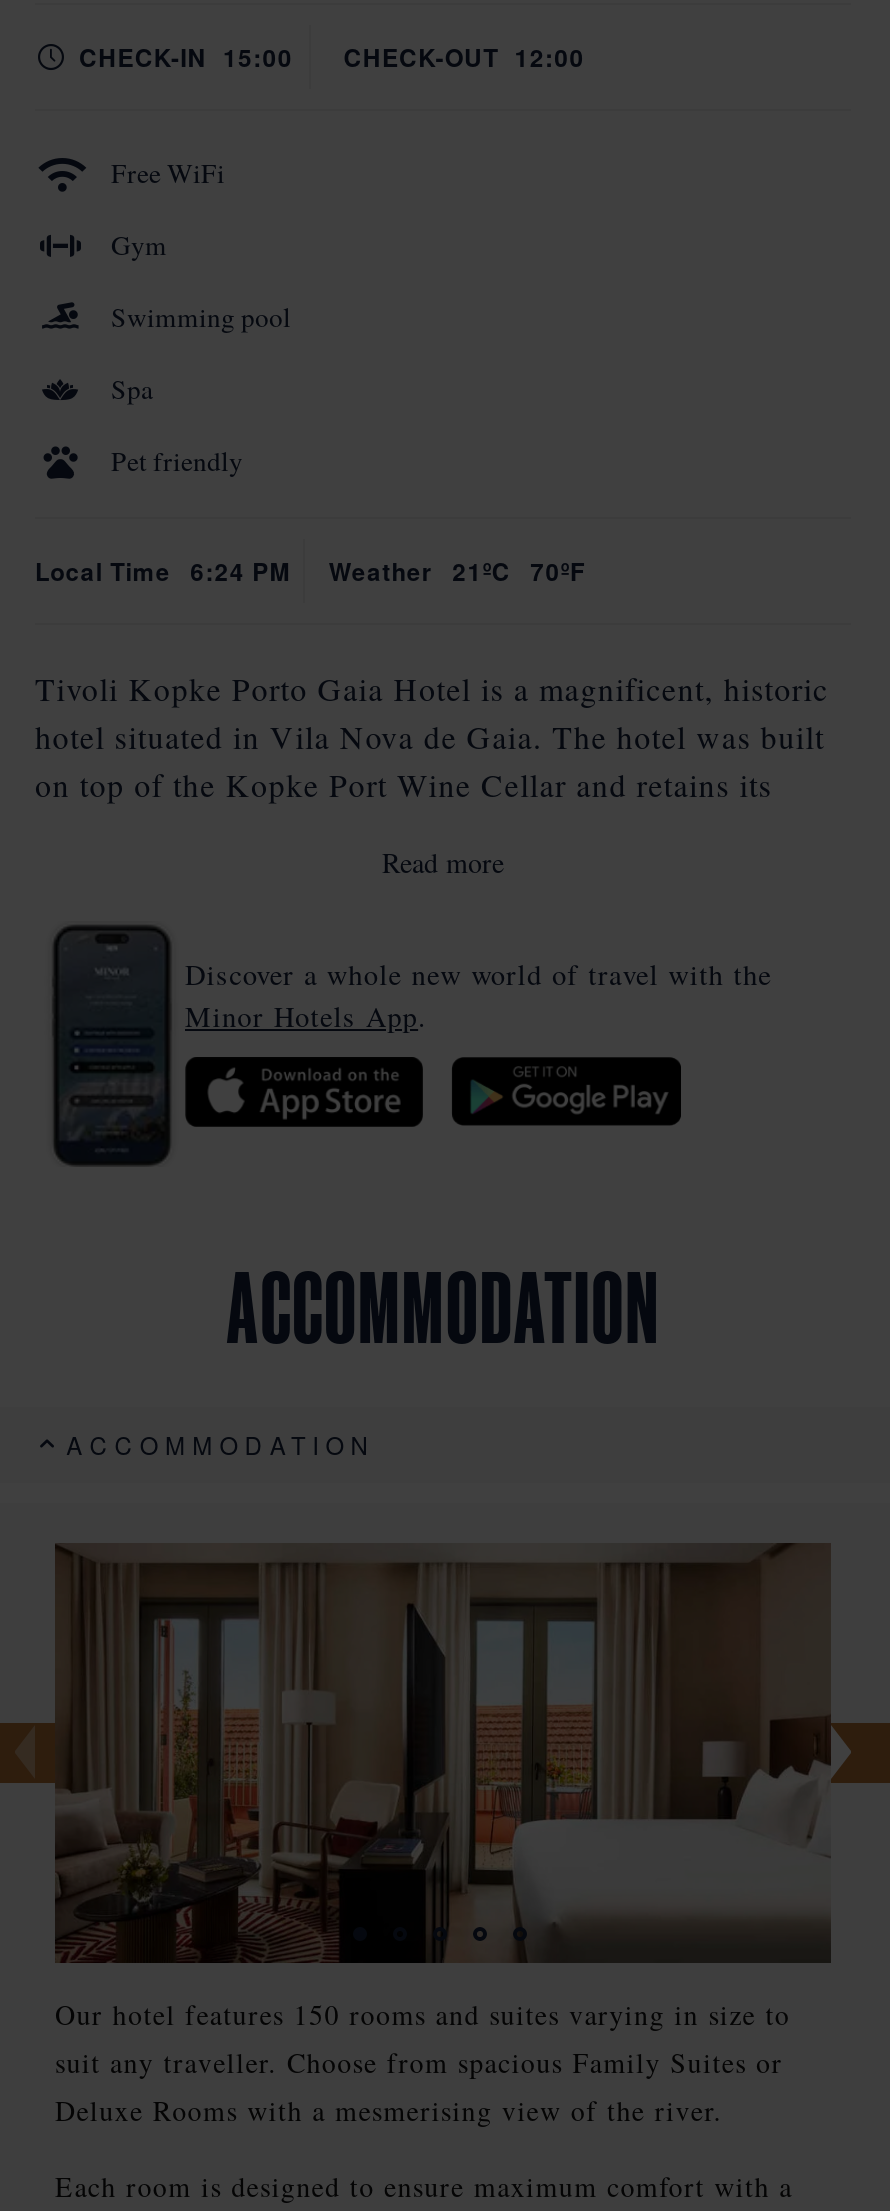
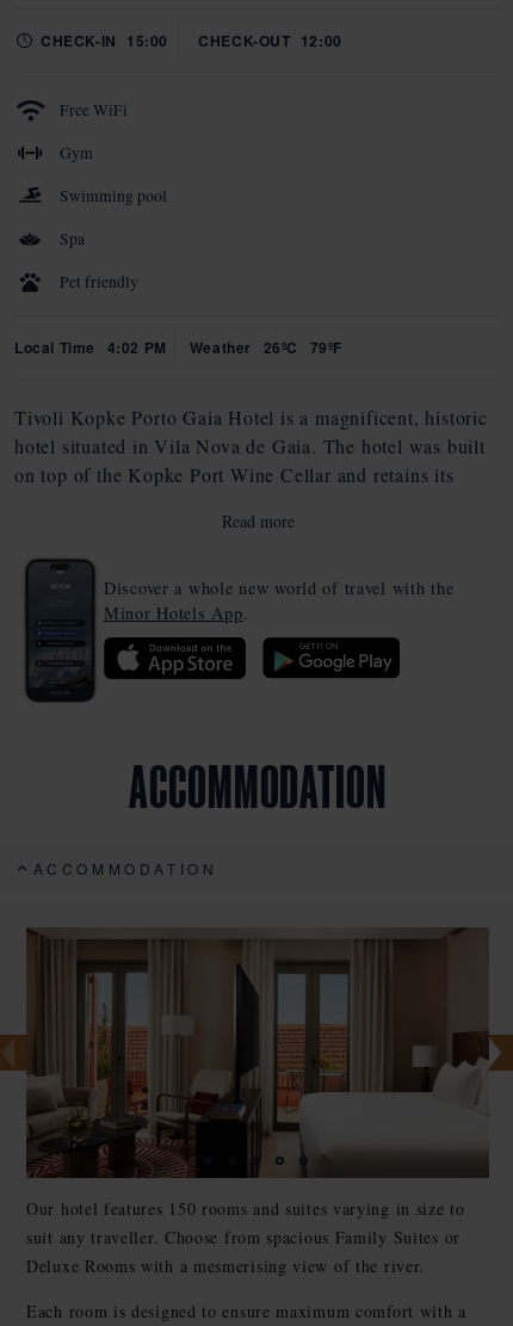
- Local Time 6:24 PM
+ Local Time 4:02 PM

- Weather 21ºC 70ºF
+ Weather 26ºC 79ºF
